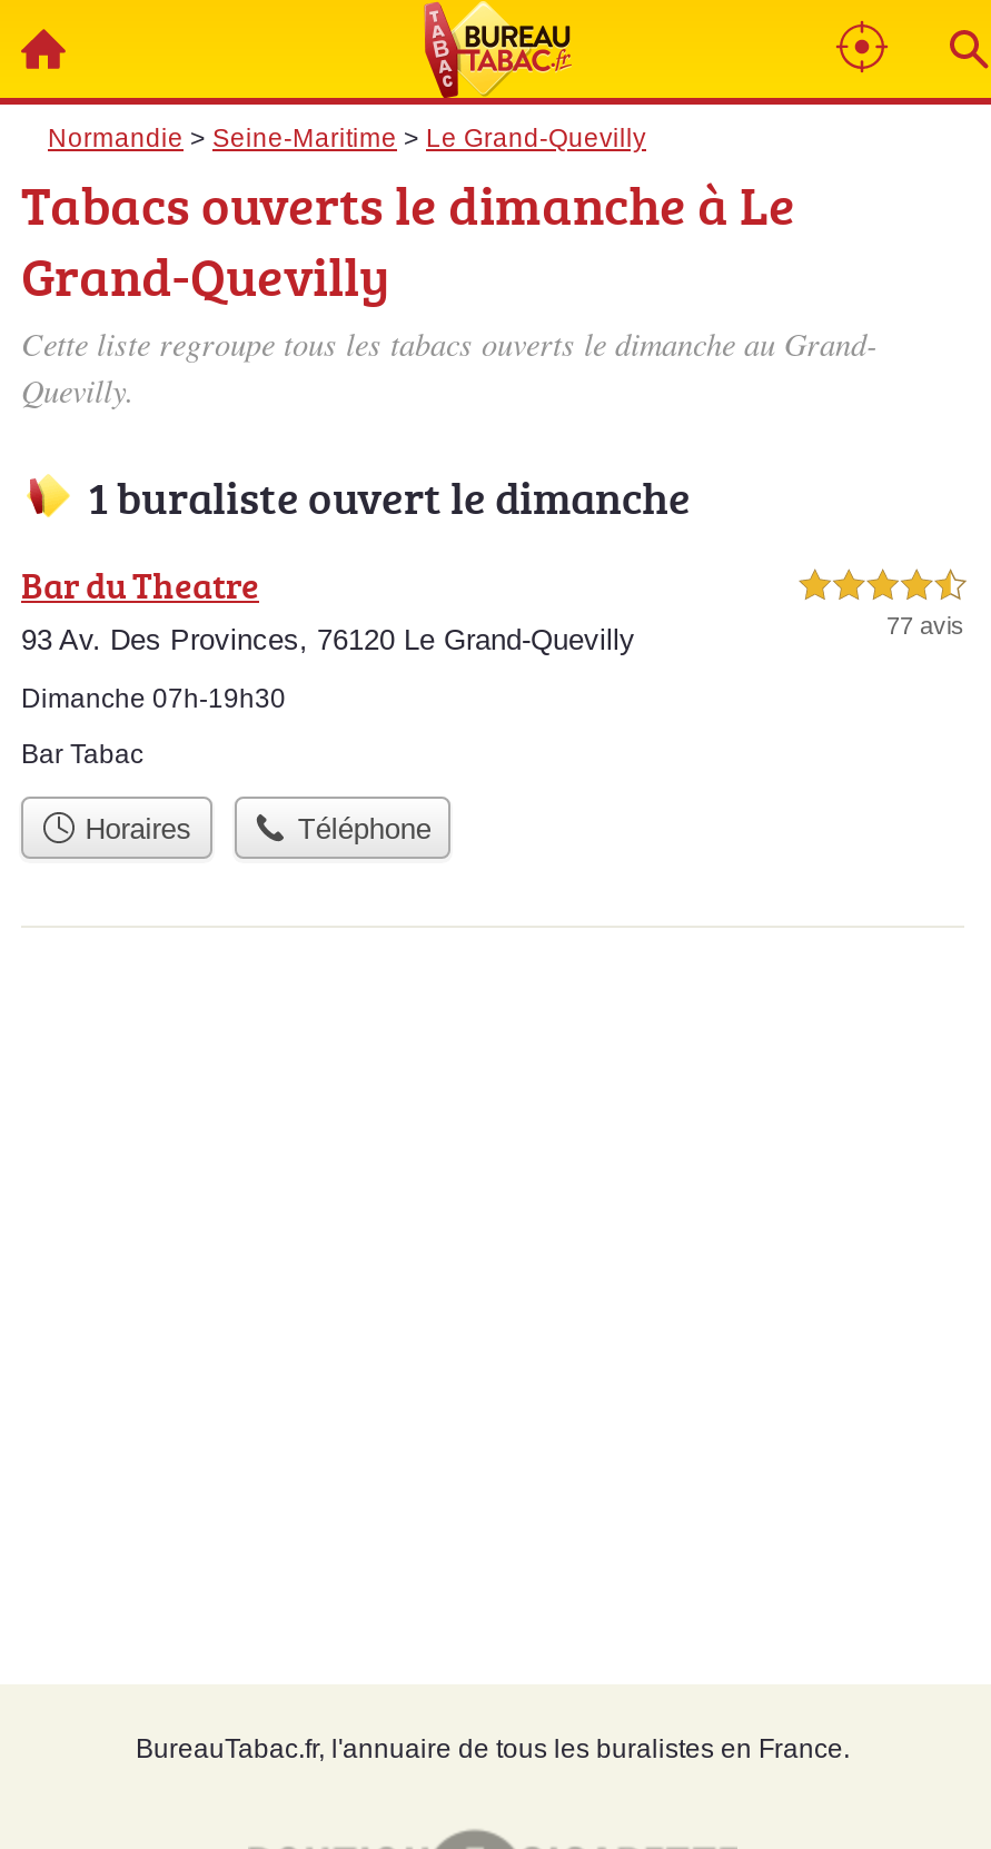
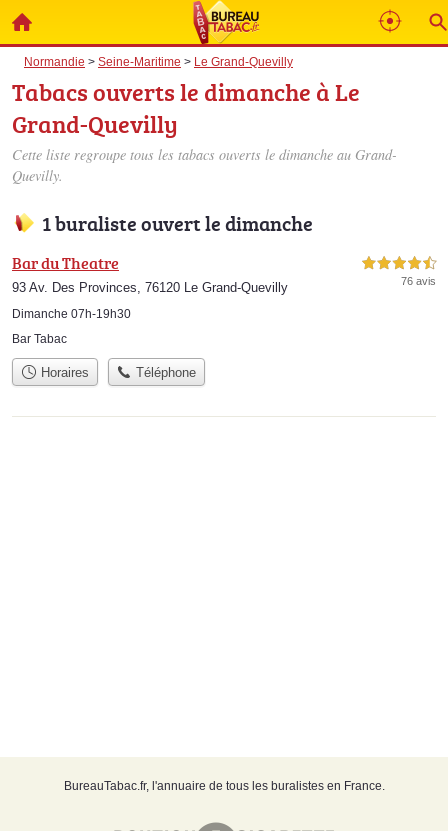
- 77 avis
+ 76 avis
